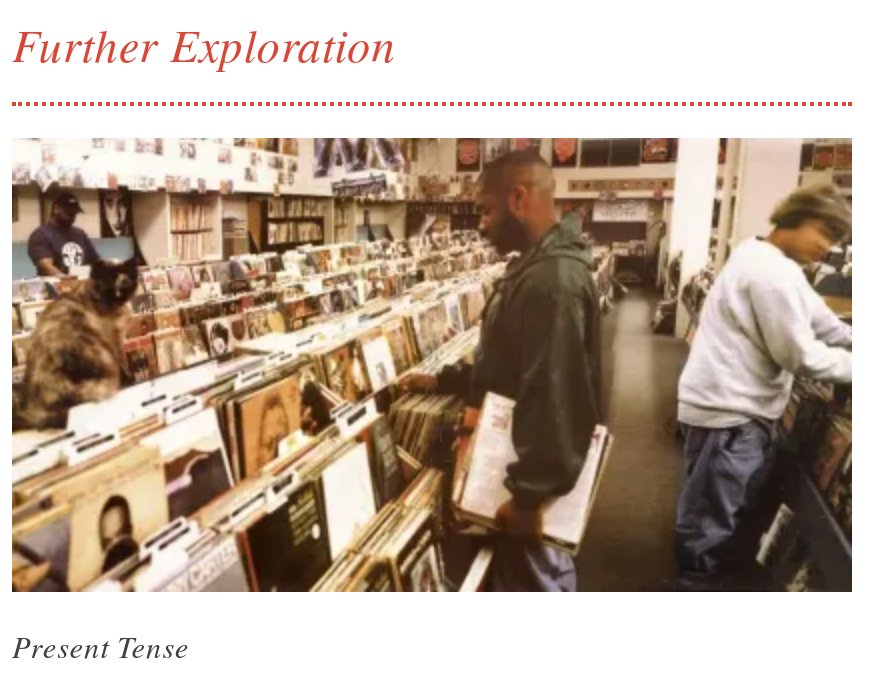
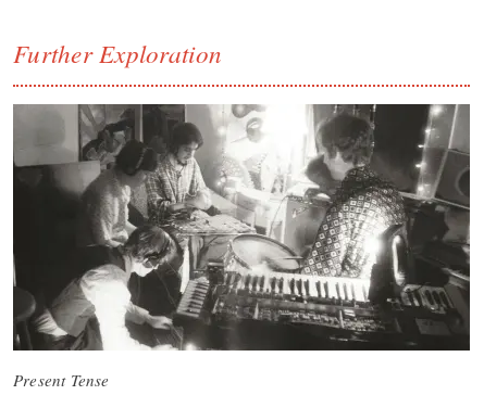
- [image]
+ [image]
